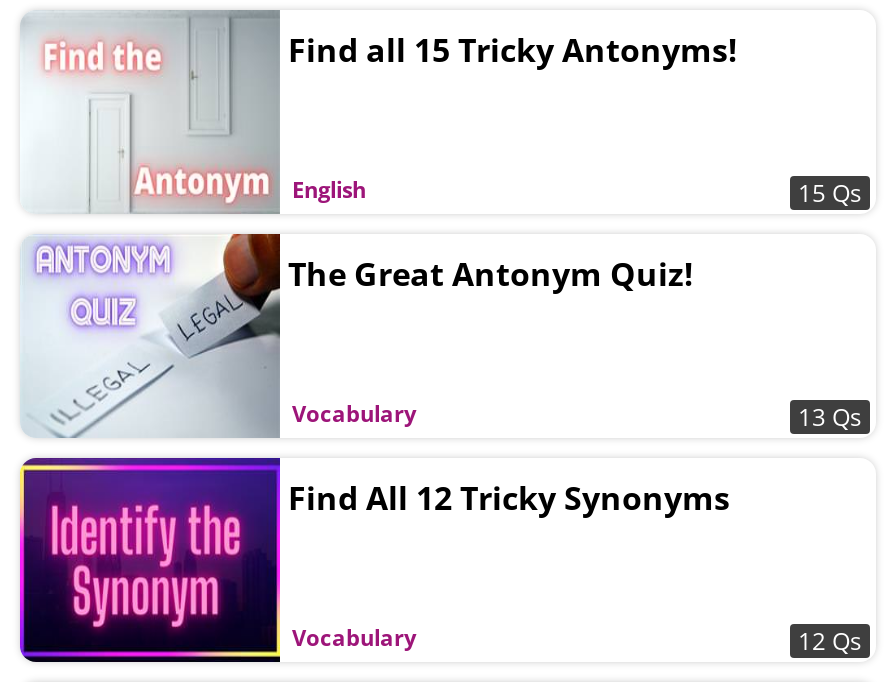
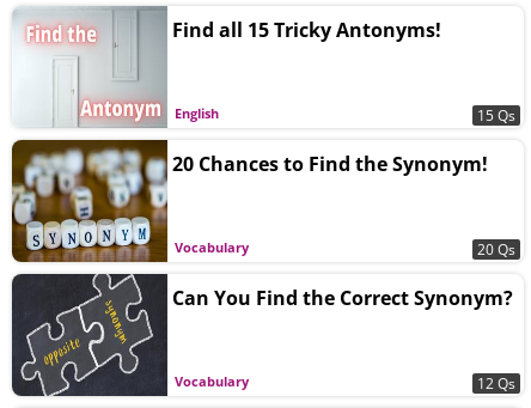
- [image]
- The Great Antonym Quiz!
+ [image]
+ 20 Chances to Find the Synonym!

- 13 Qs
+ 20 Qs

- [image]
- Find All 12 Tricky Synonyms
+ [image]
+ Can You Find the Correct Synonym?
